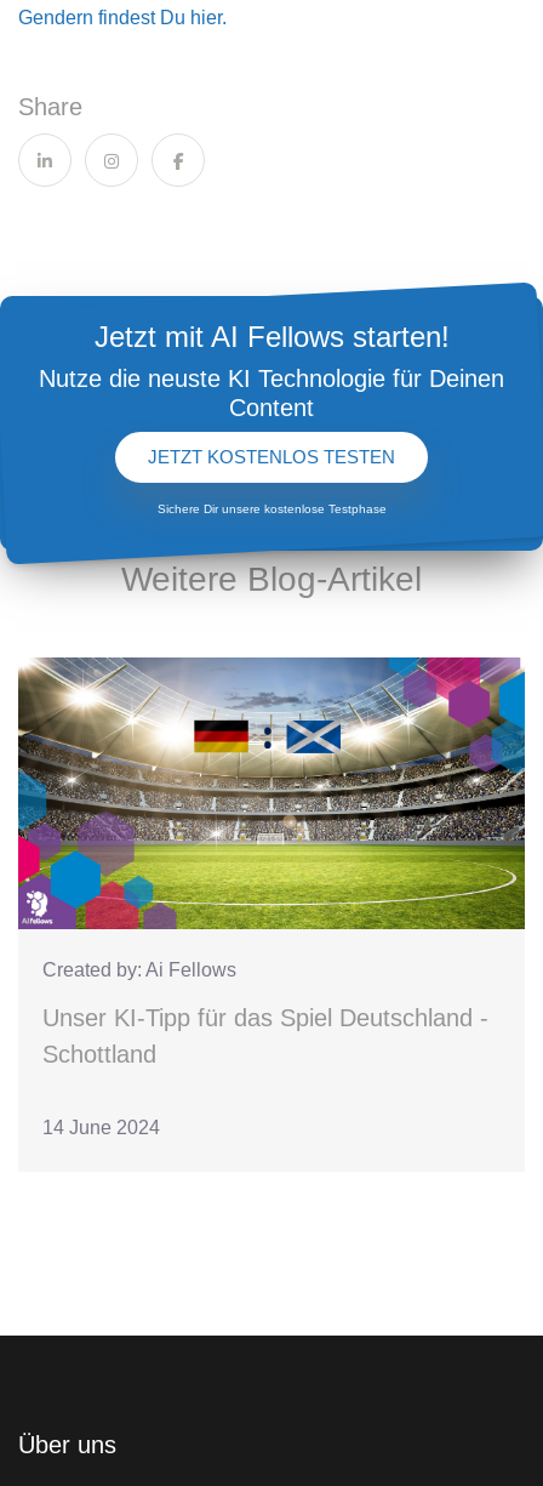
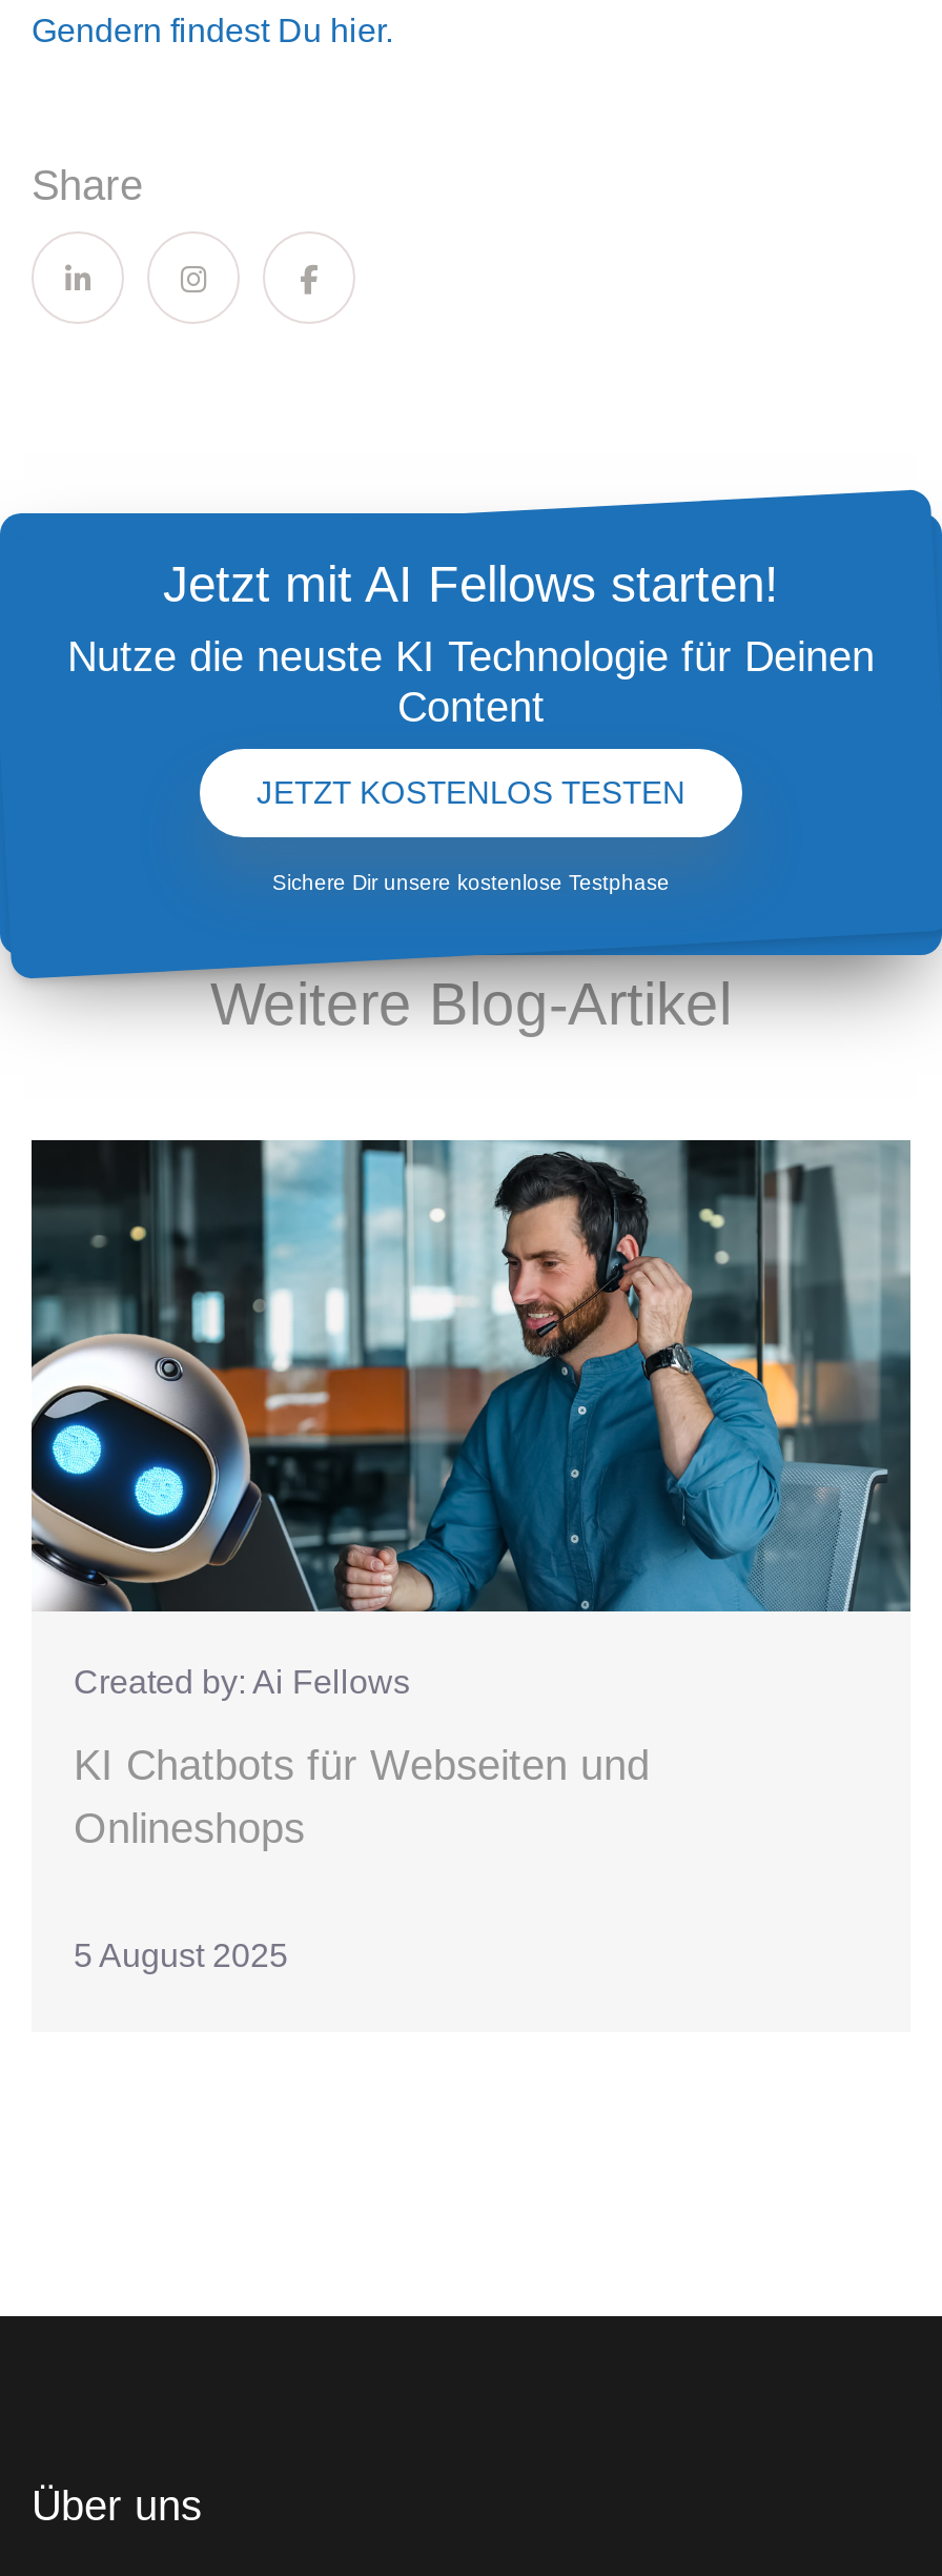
- [image]
+ [image]

- Unser KI-Tipp für das Spiel Deutschland -
- Schottland
+ KI Chatbots für Webseiten und
+ Onlineshops

- 14 June 2024
+ 5 August 2025
